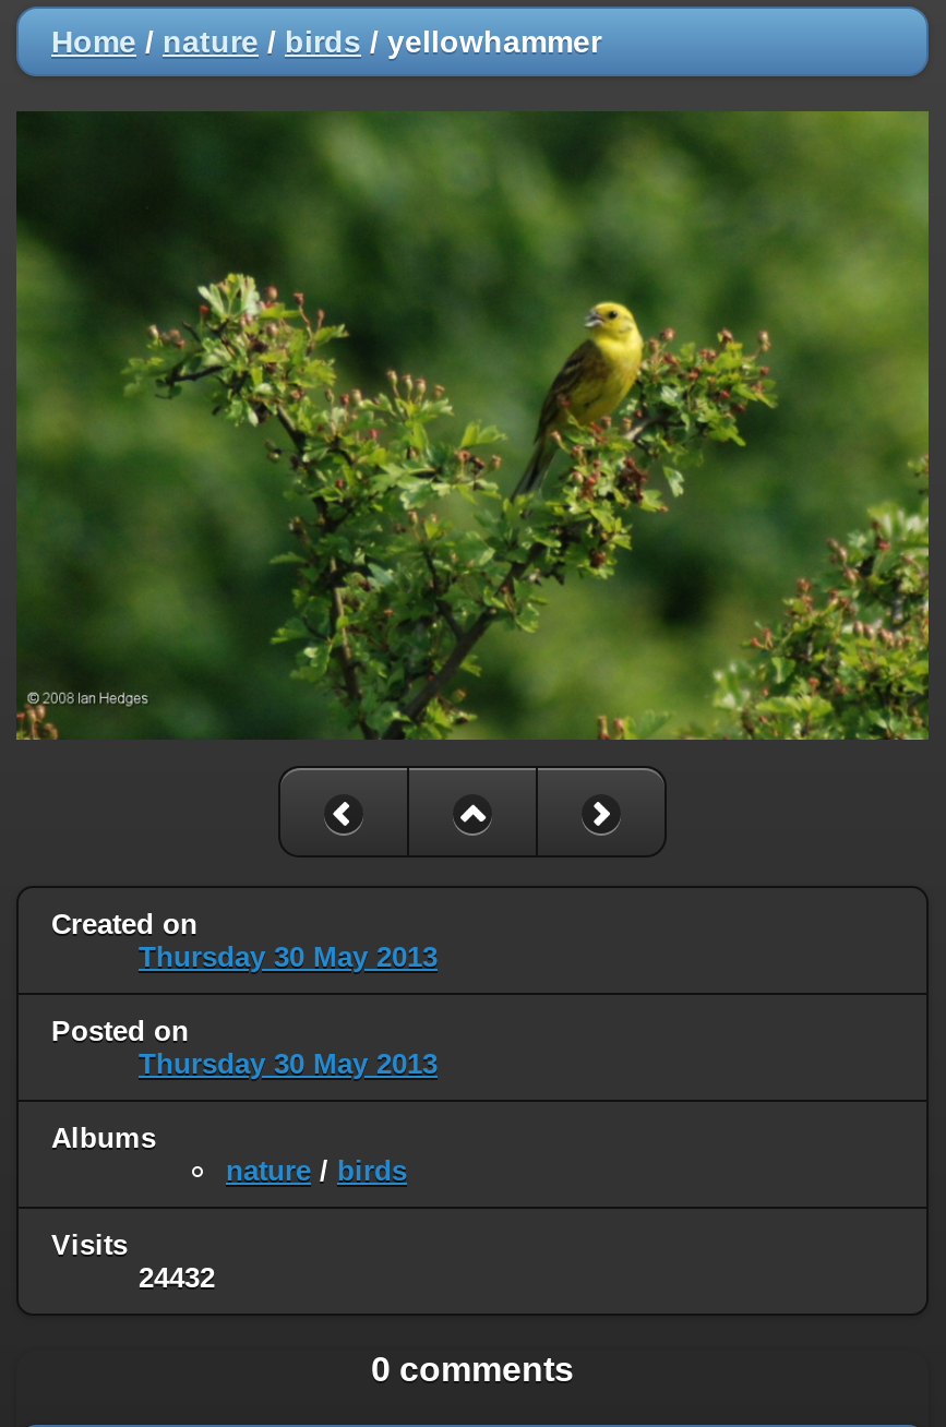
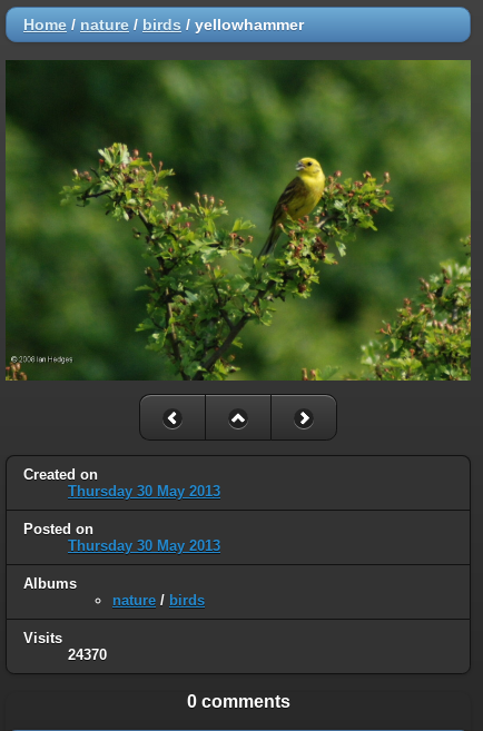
- 24432
+ 24370
